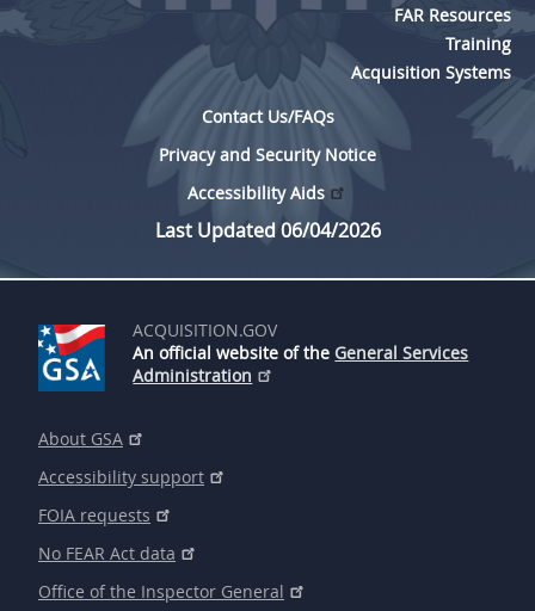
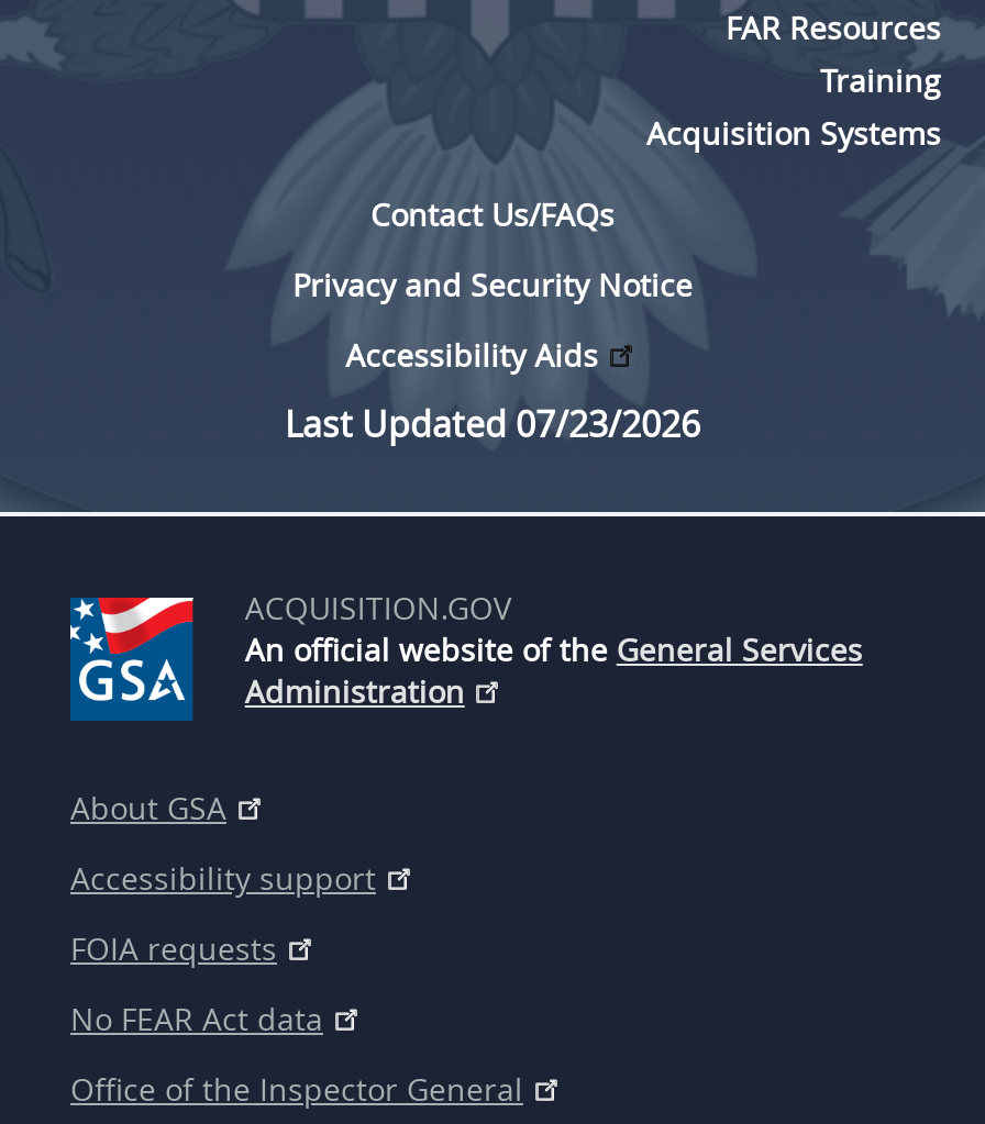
- Last Updated 06/04/2026
+ Last Updated 07/23/2026
